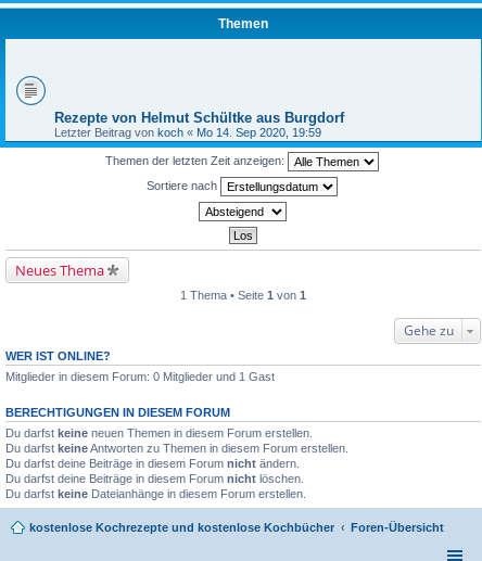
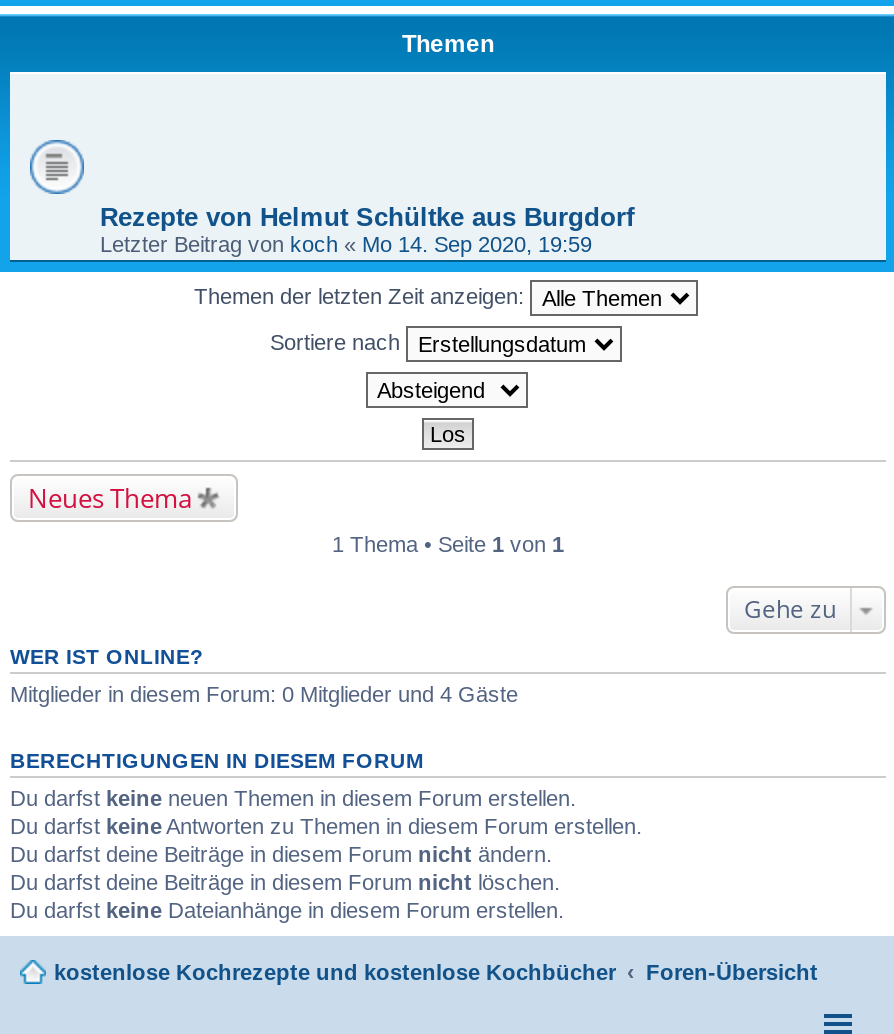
- Mitglieder in diesem Forum: 0 Mitglieder und 1 Gast
+ Mitglieder in diesem Forum: 0 Mitglieder und 4 Gäste
